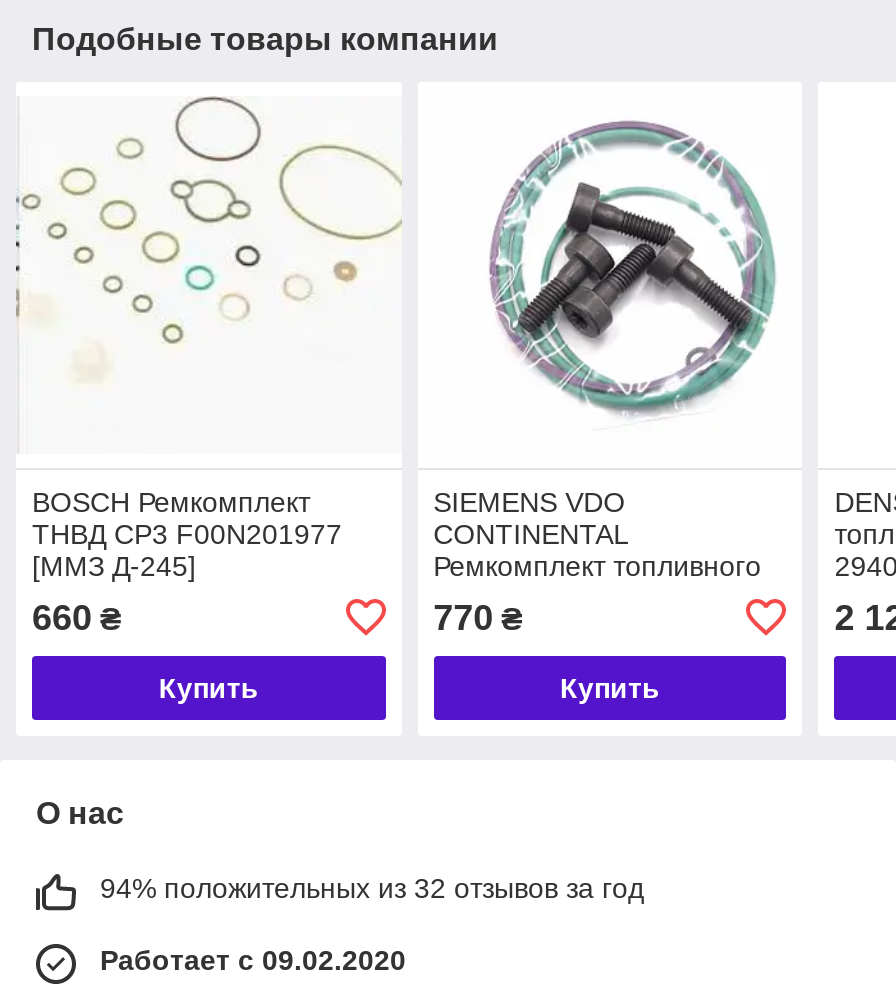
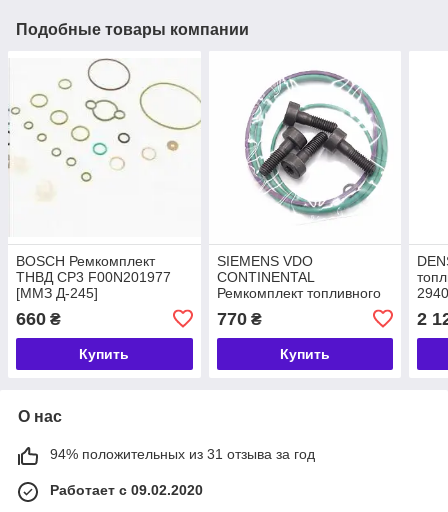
- 94% положительных из 32 отзывов за год
+ 94% положительных из 31 отзыва за год
